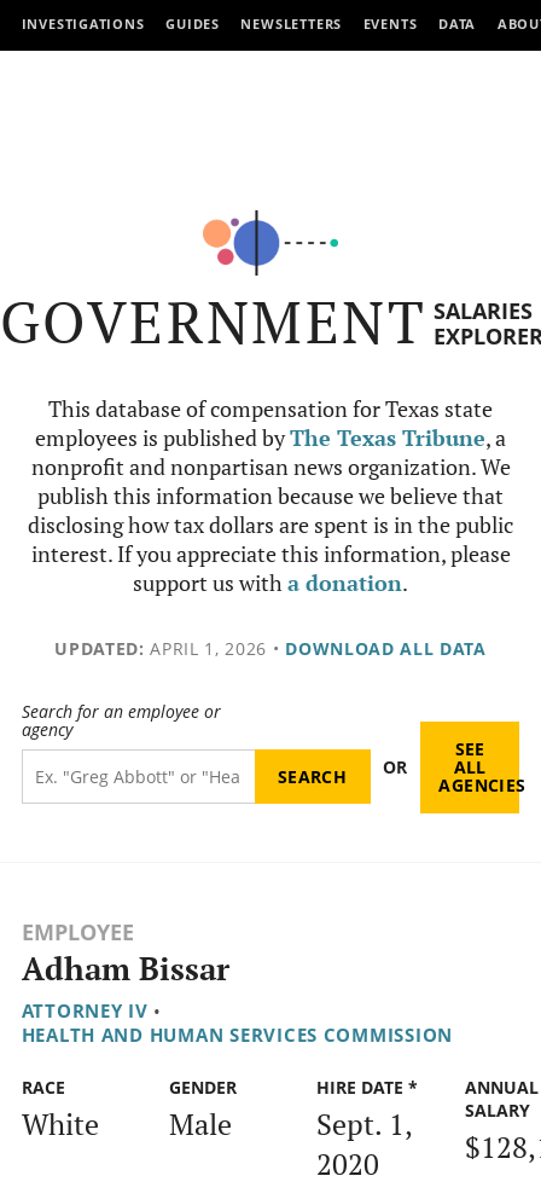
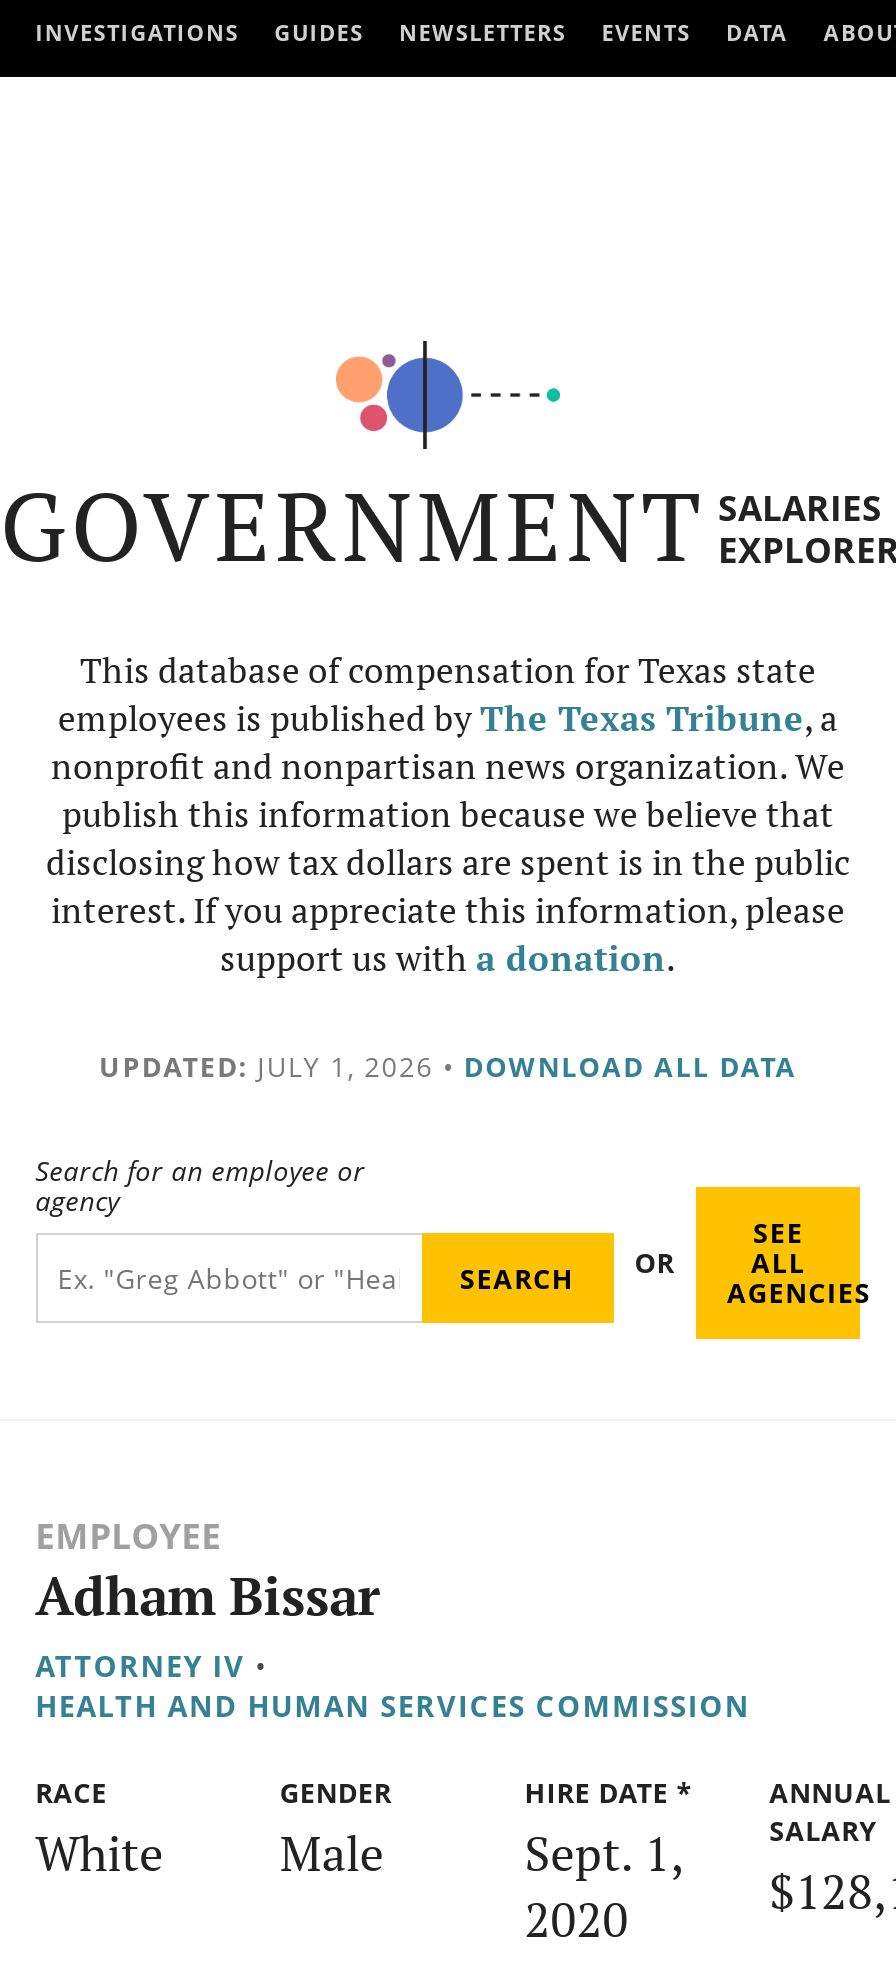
- UPDATED: APRIL 1, 2026 • DOWNLOAD ALL DATA
+ UPDATED: JULY 1, 2026 • DOWNLOAD ALL DATA
